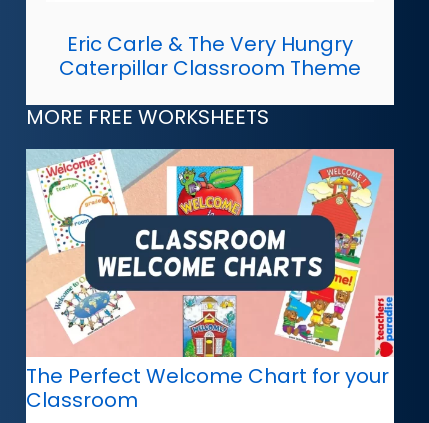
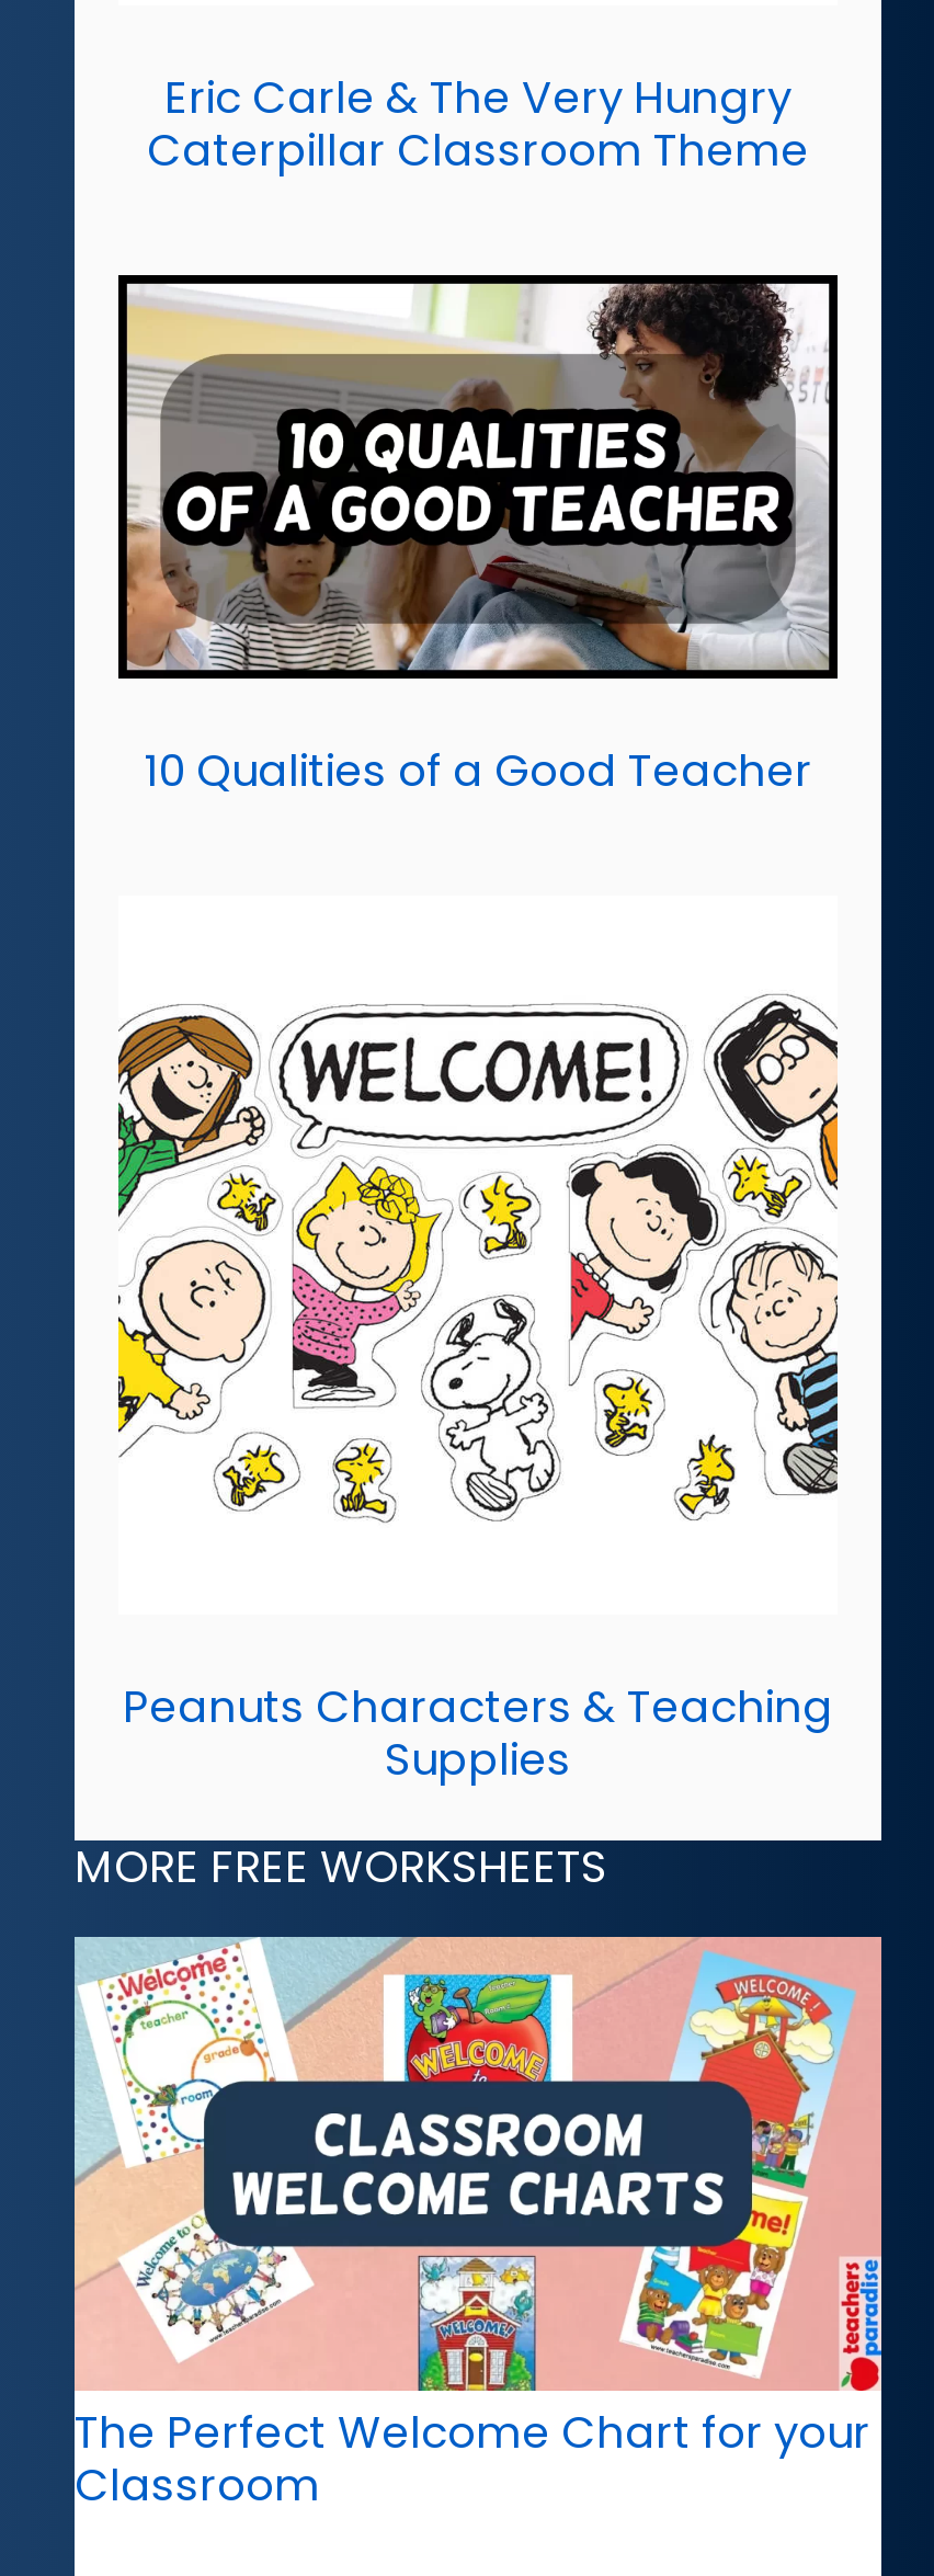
+ [image]
+ 10 Qualities of a Good Teacher

+ [image]

+ Peanuts Characters & Teaching
+ Supplies
